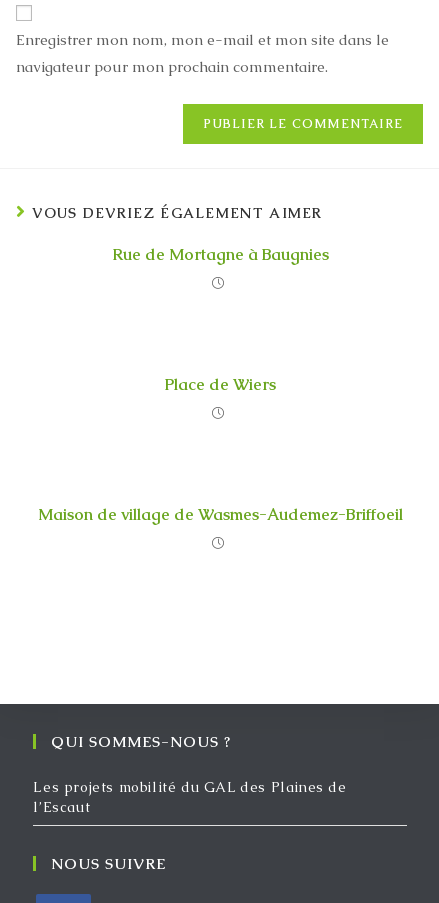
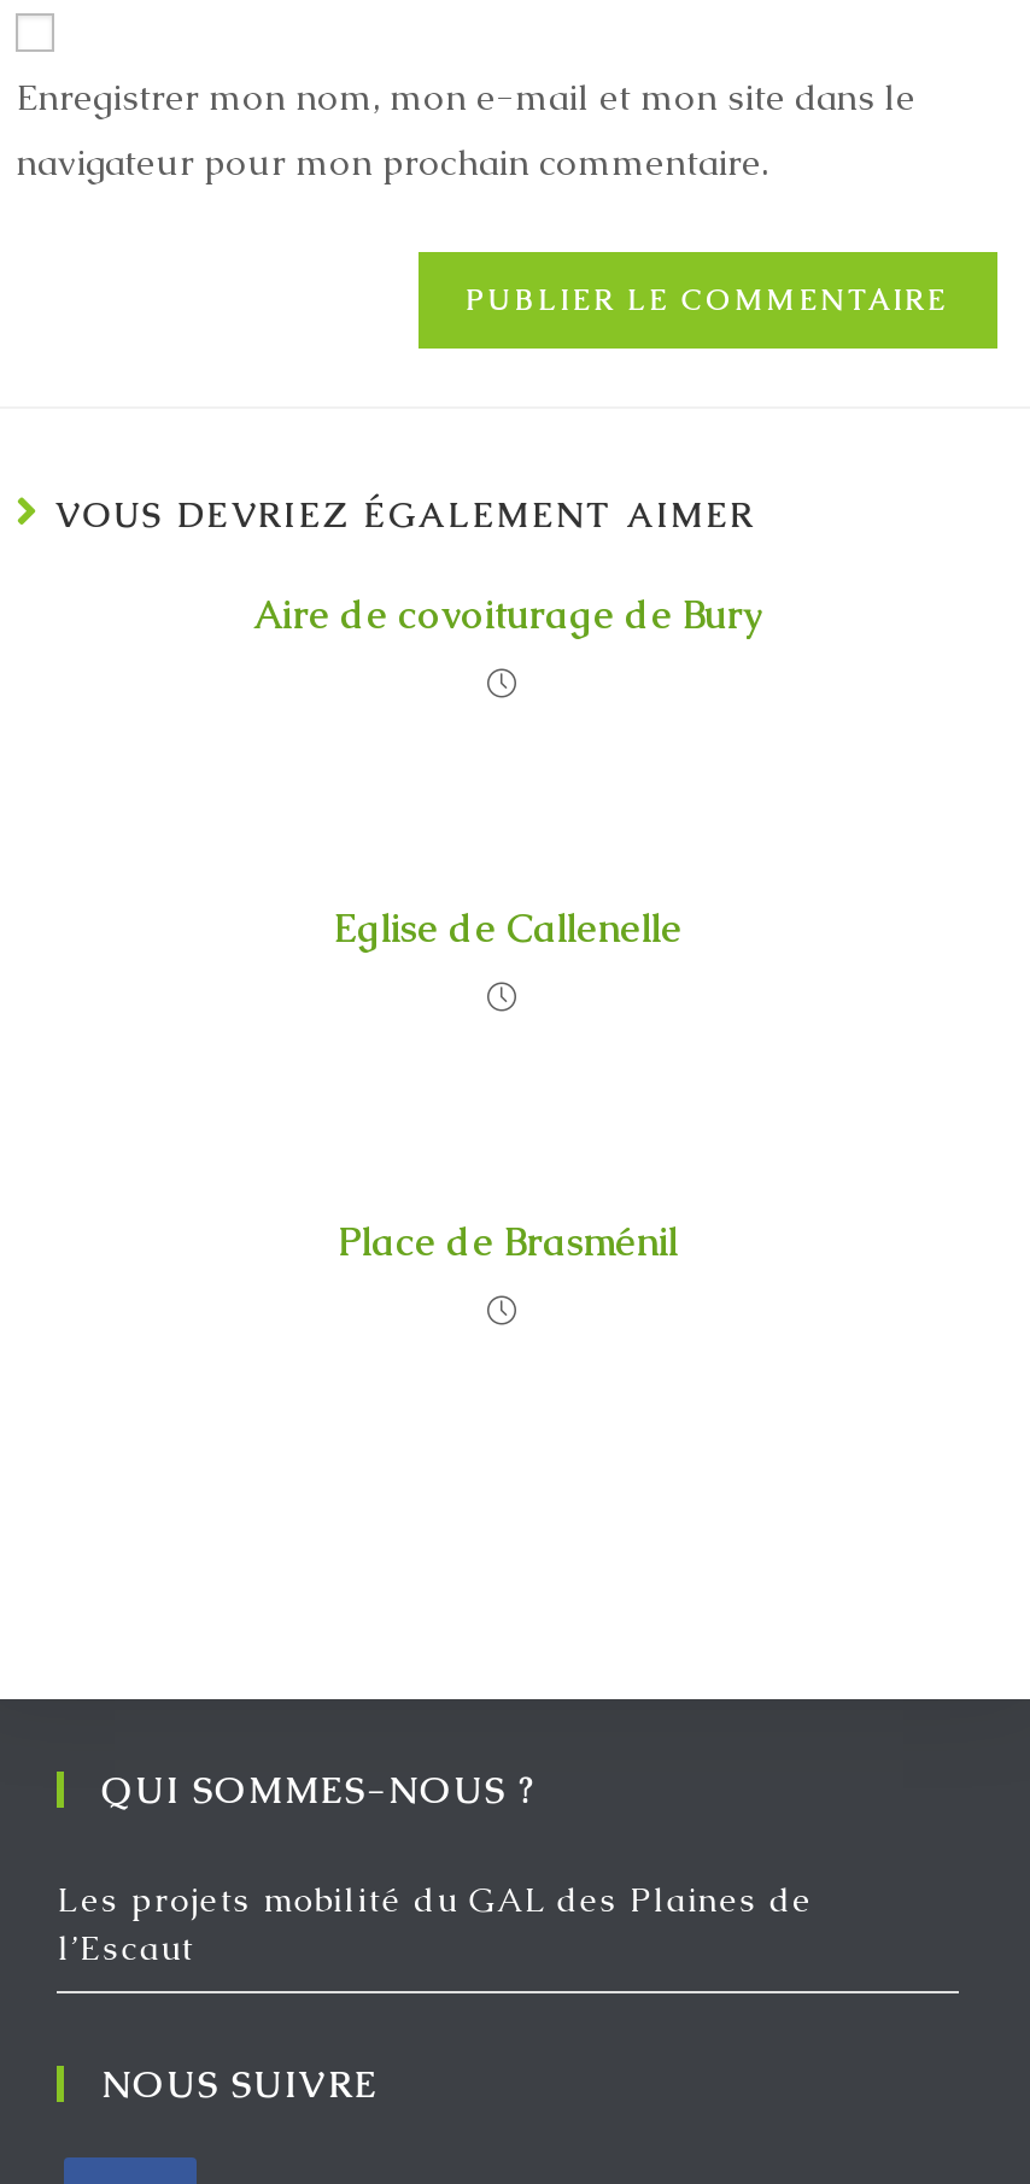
- Rue de Mortagne à Baugnies
+ Aire de covoiturage de Bury

- Place de Wiers
+ Eglise de Callenelle

- Maison de village de Wasmes-Audemez-Briffoeil
+ Place de Brasménil
